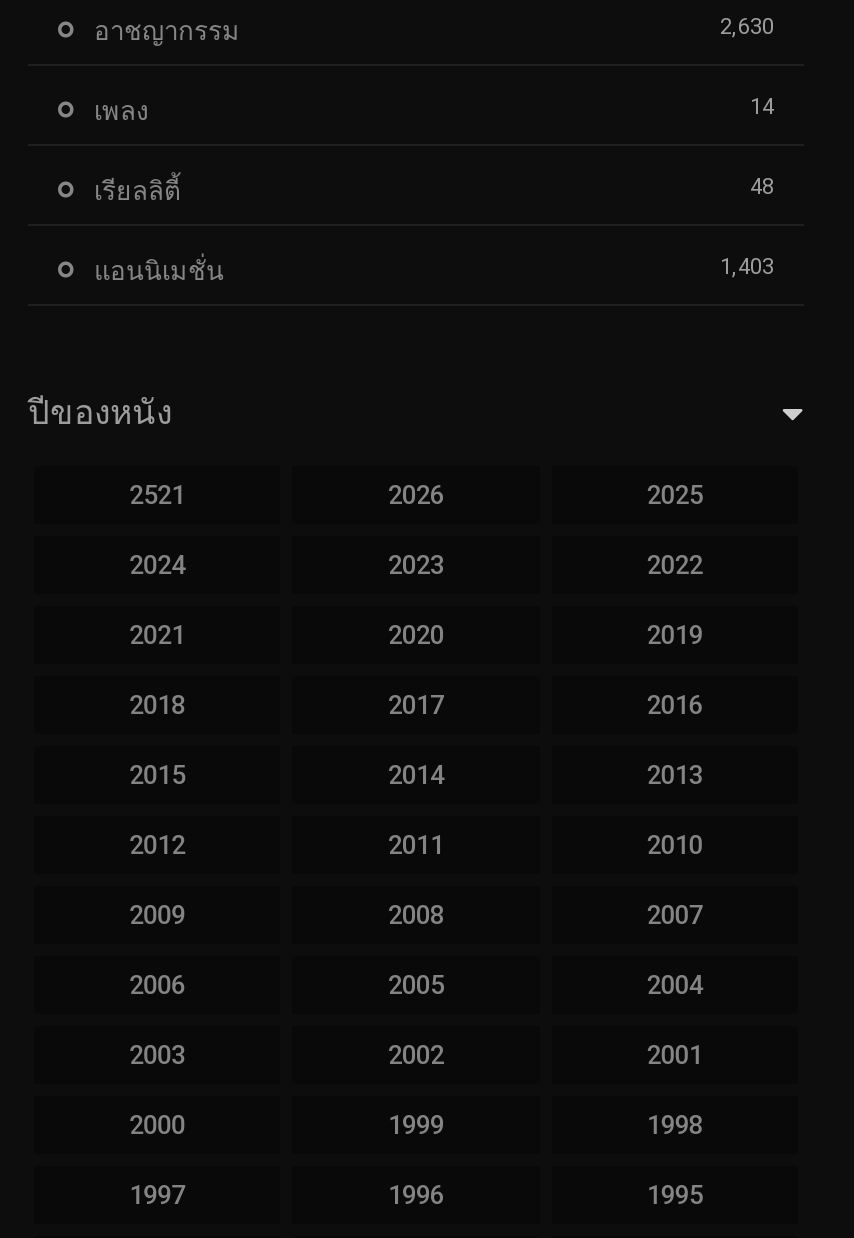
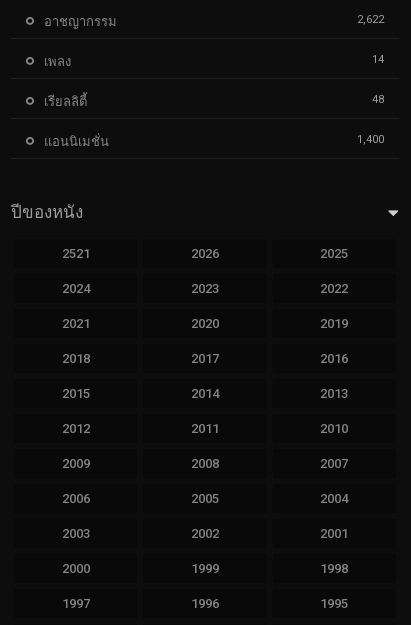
- 2,630
+ 2,622

- 1,403
+ 1,400
